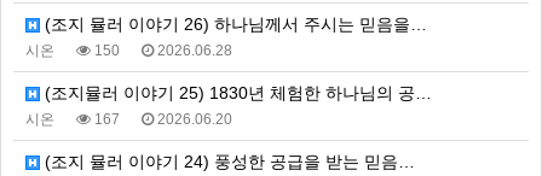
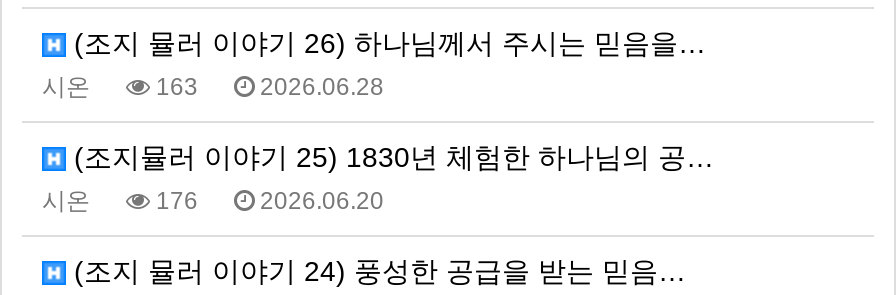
- 150 2026.06.28
+ 163 2026.06.28

- 167 2026.06.20
+ 176 2026.06.20
